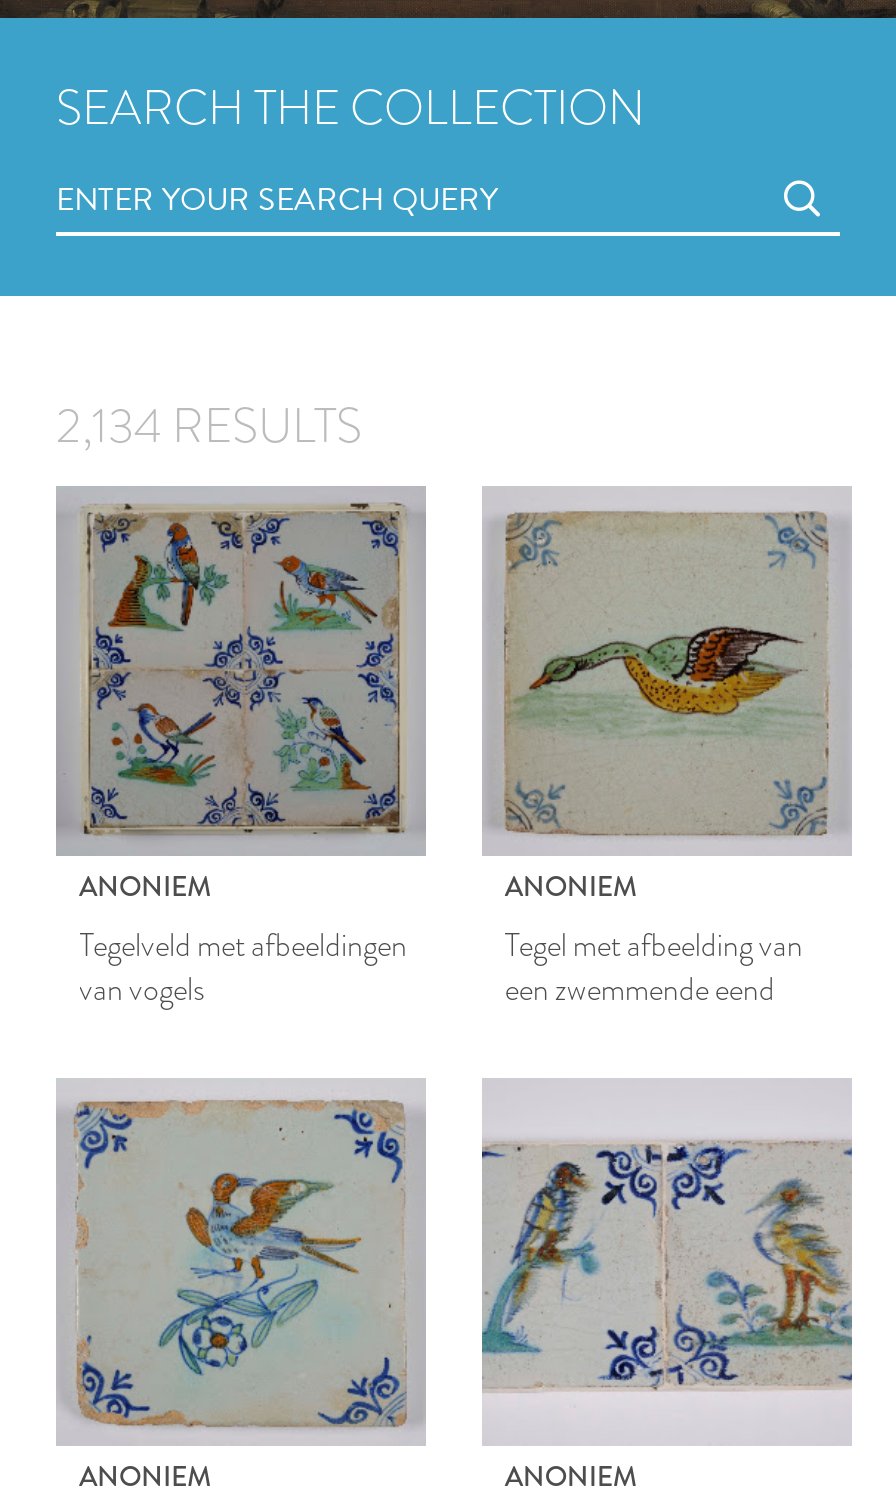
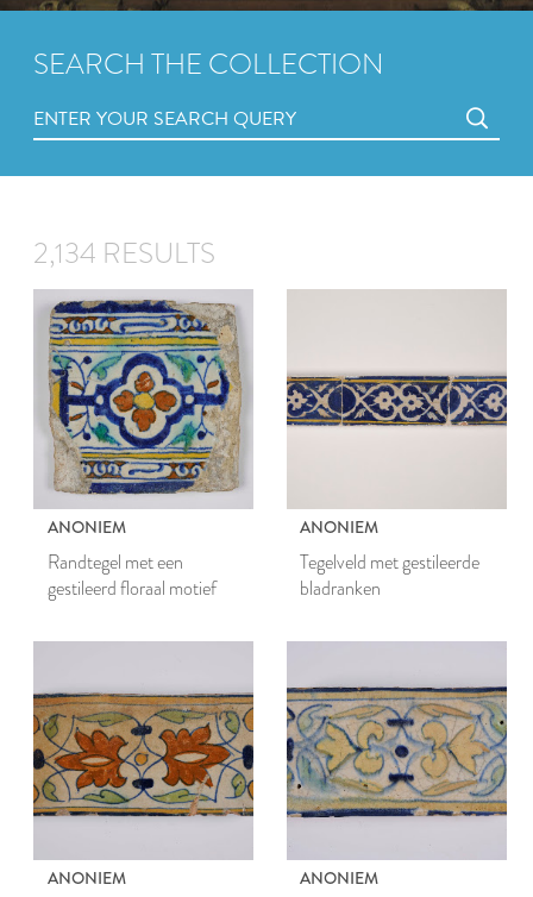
- [image]
- Tegelveld met afbeeldingen
- van vogels
+ [image]
+ Randtegel met een
+ gestileerd floraal motief

- [image]
+ [image]

- Tegel met afbeelding van
- een zwemmende eend
+ Tegelveld met gestileerde
+ bladranken

- [image]
+ [image]

- [image]
+ [image]
